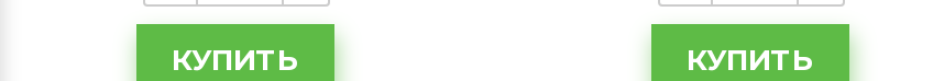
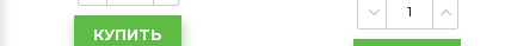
- КУПИТЬ
